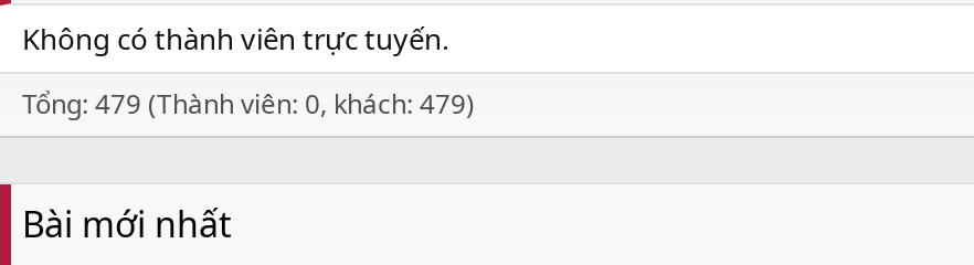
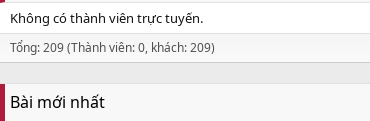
- Tổng: 479 (Thành viên: 0, khách: 479)
+ Tổng: 209 (Thành viên: 0, khách: 209)
